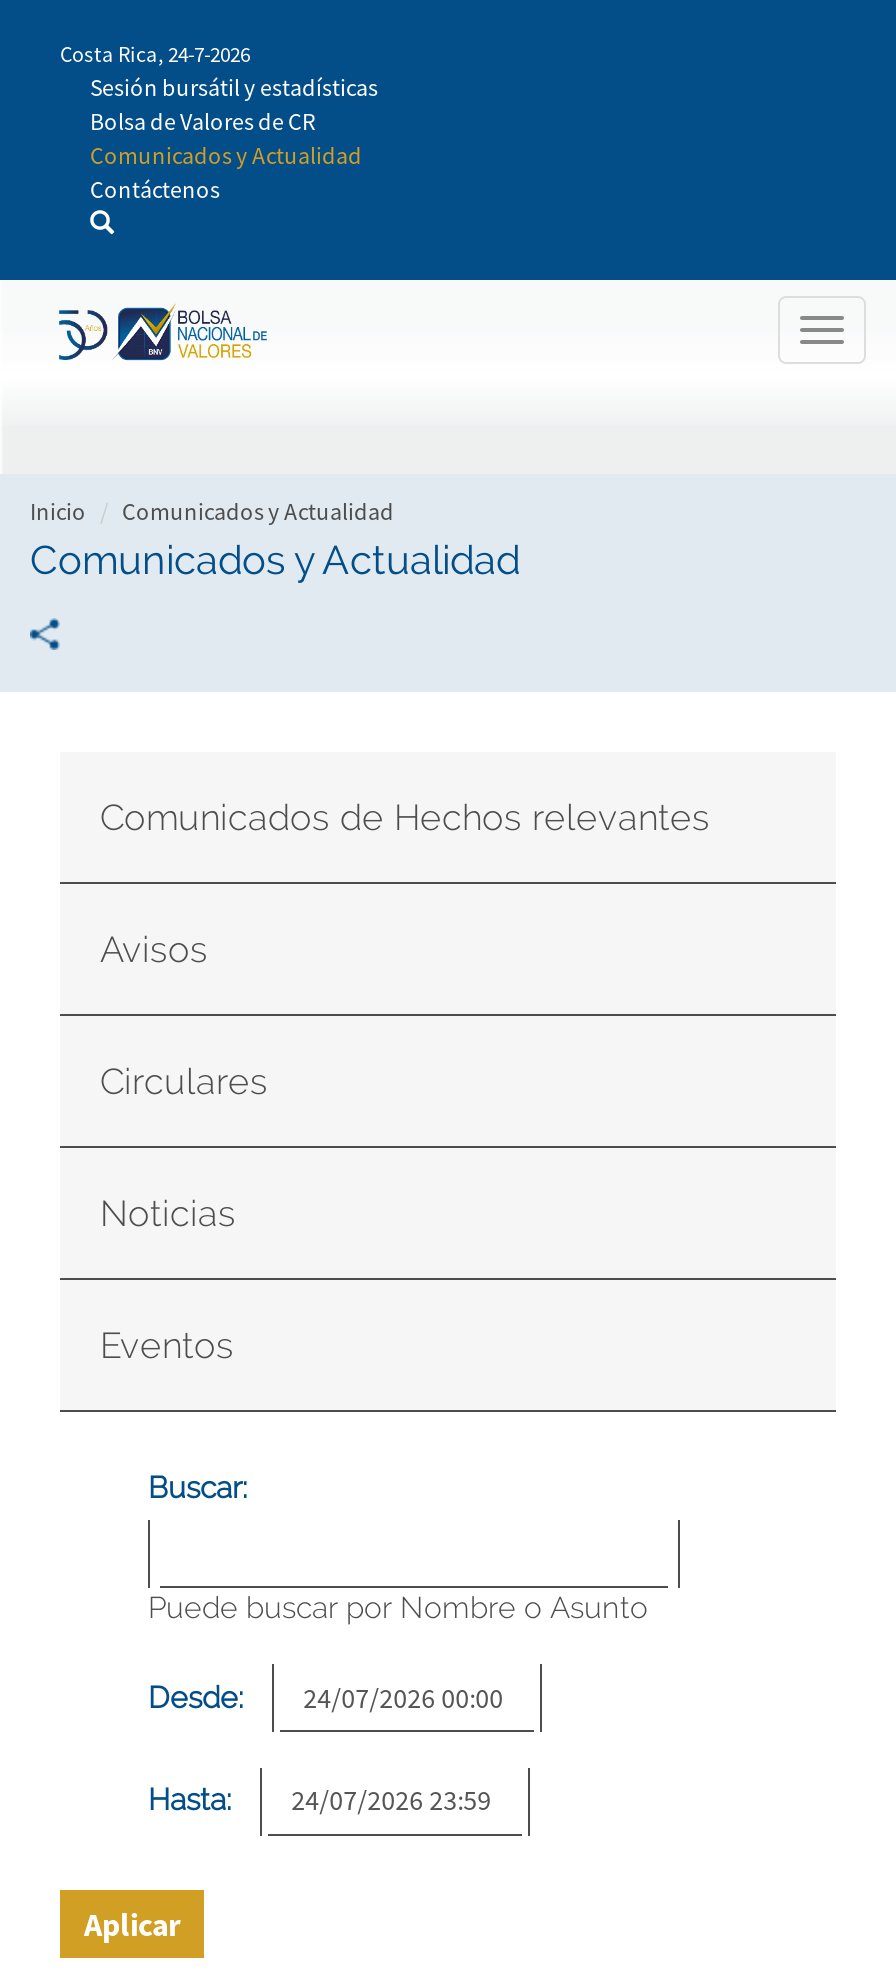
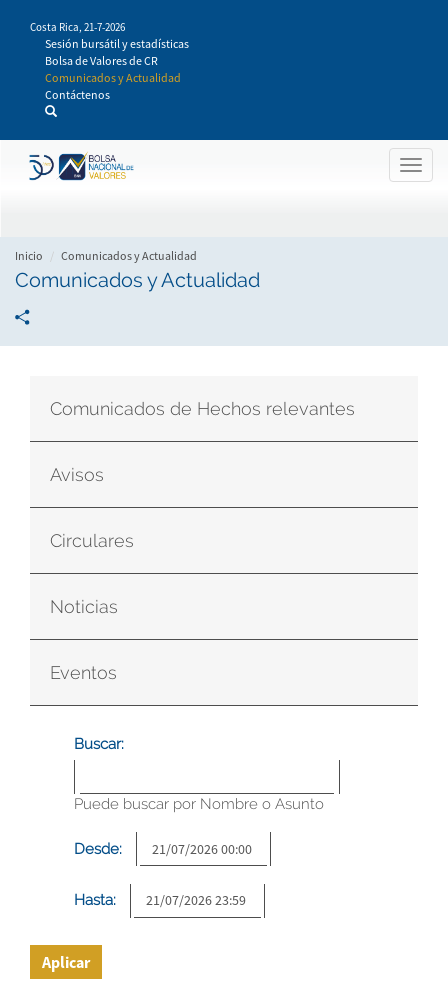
- Costa Rica, 24-7-2026
+ Costa Rica, 21-7-2026
